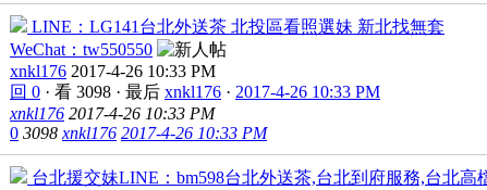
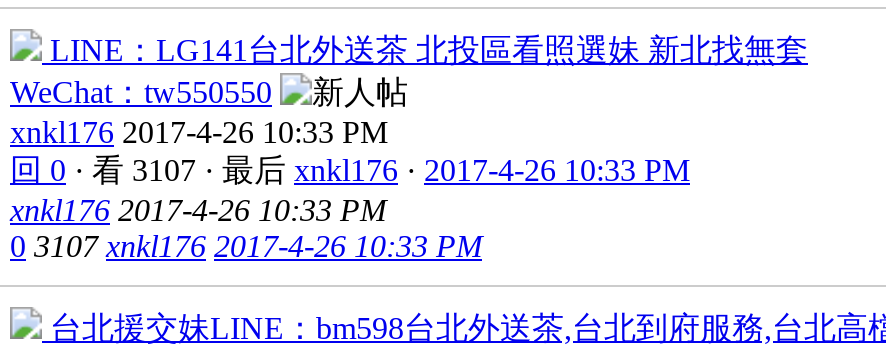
- 回 0 · 看 3098 · 最后xnkl176 · 2017-4-26 10:33 PM
+ 回 0 · 看 3107 · 最后xnkl176 · 2017-4-26 10:33 PM

- 0 3098 xnkl176 2017-4-26 10:33 PM
+ 0 3107 xnkl176 2017-4-26 10:33 PM
